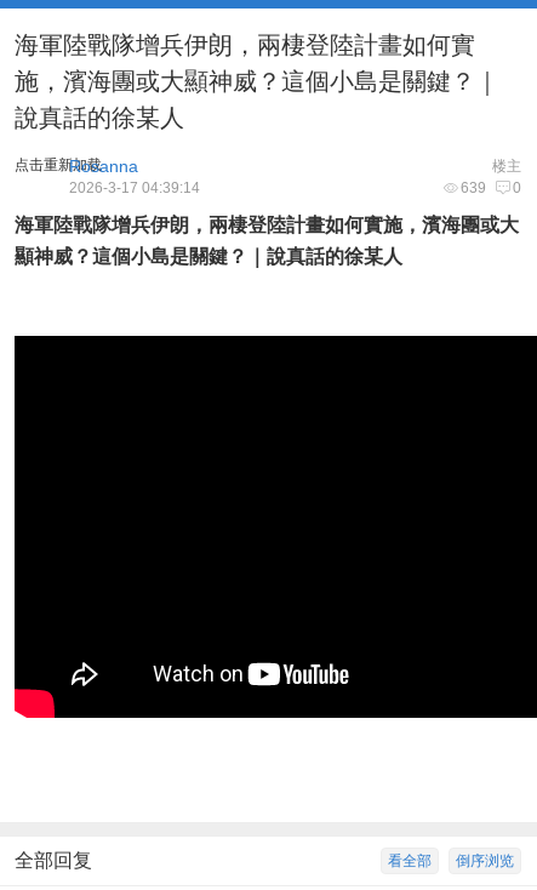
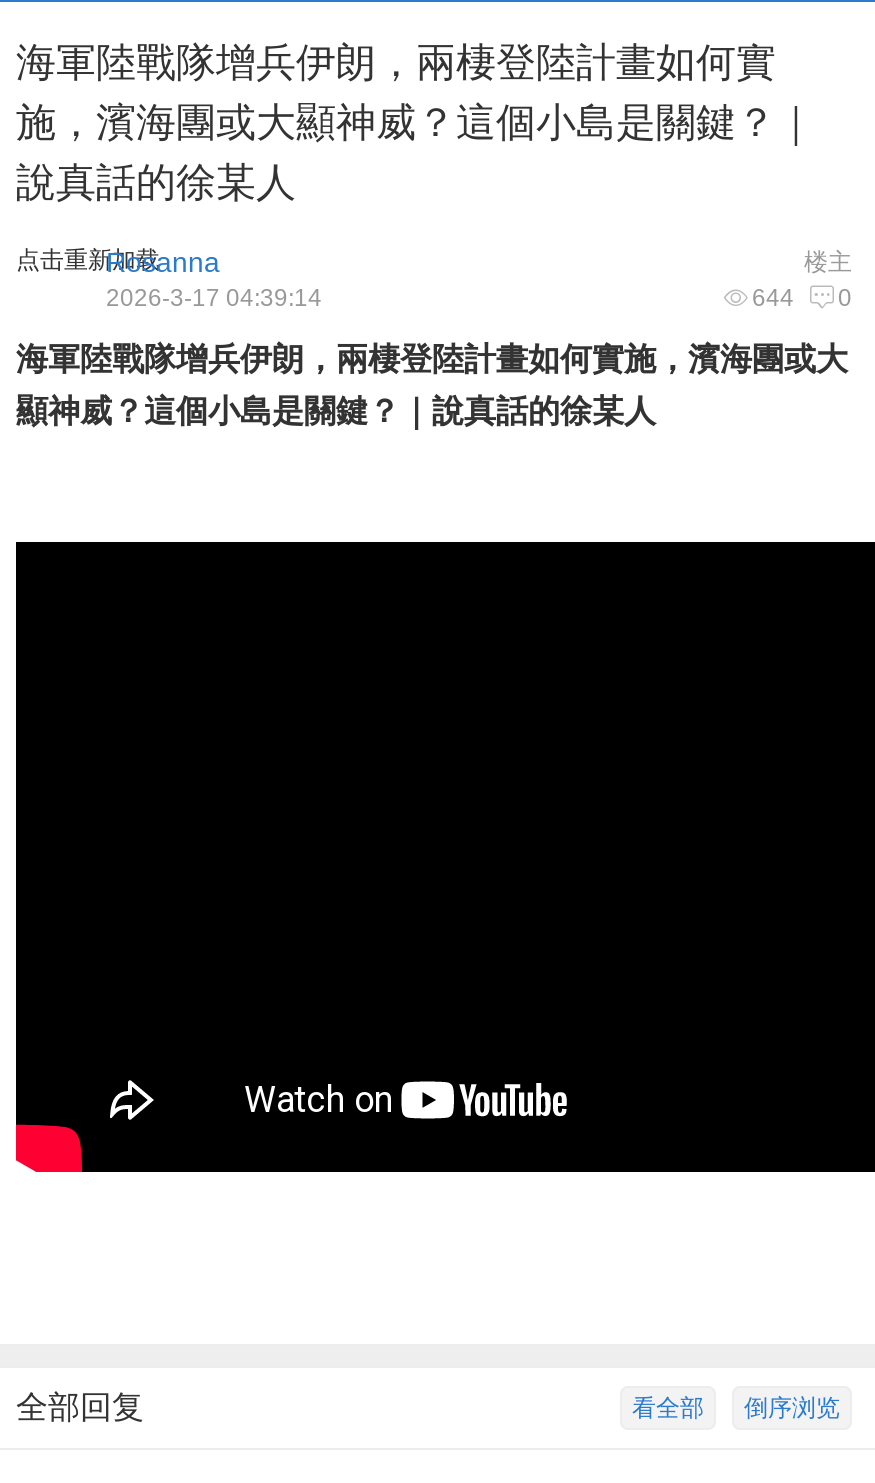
- 639 0
+ 644 0
